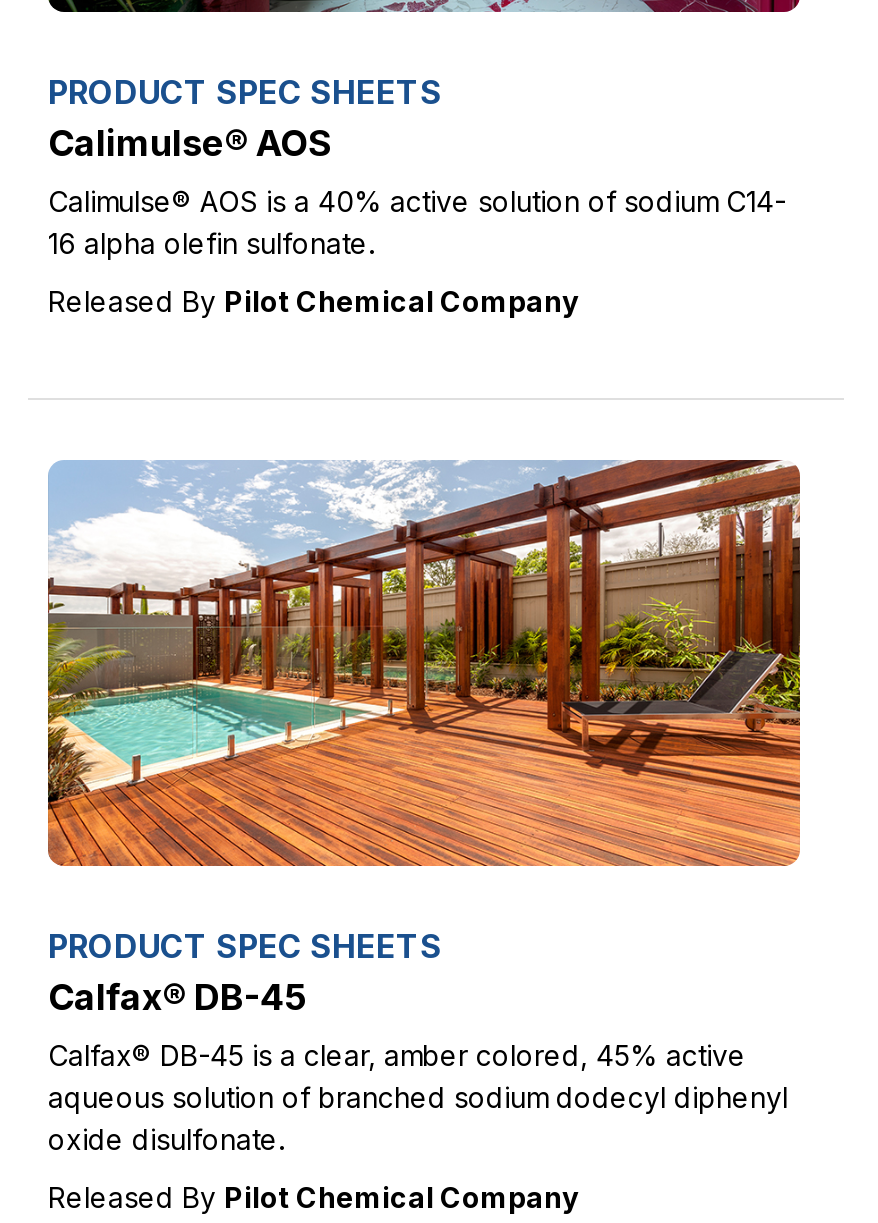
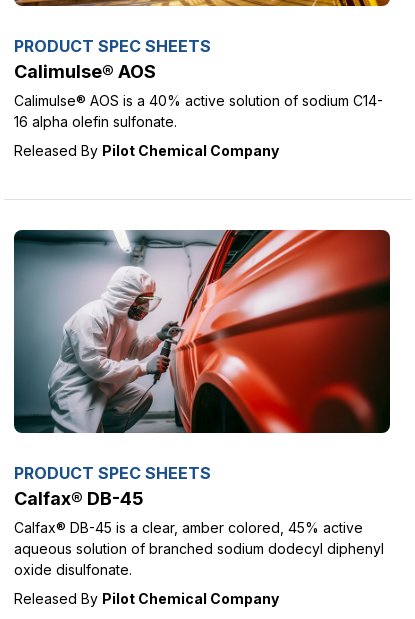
- [image]
+ [image]
